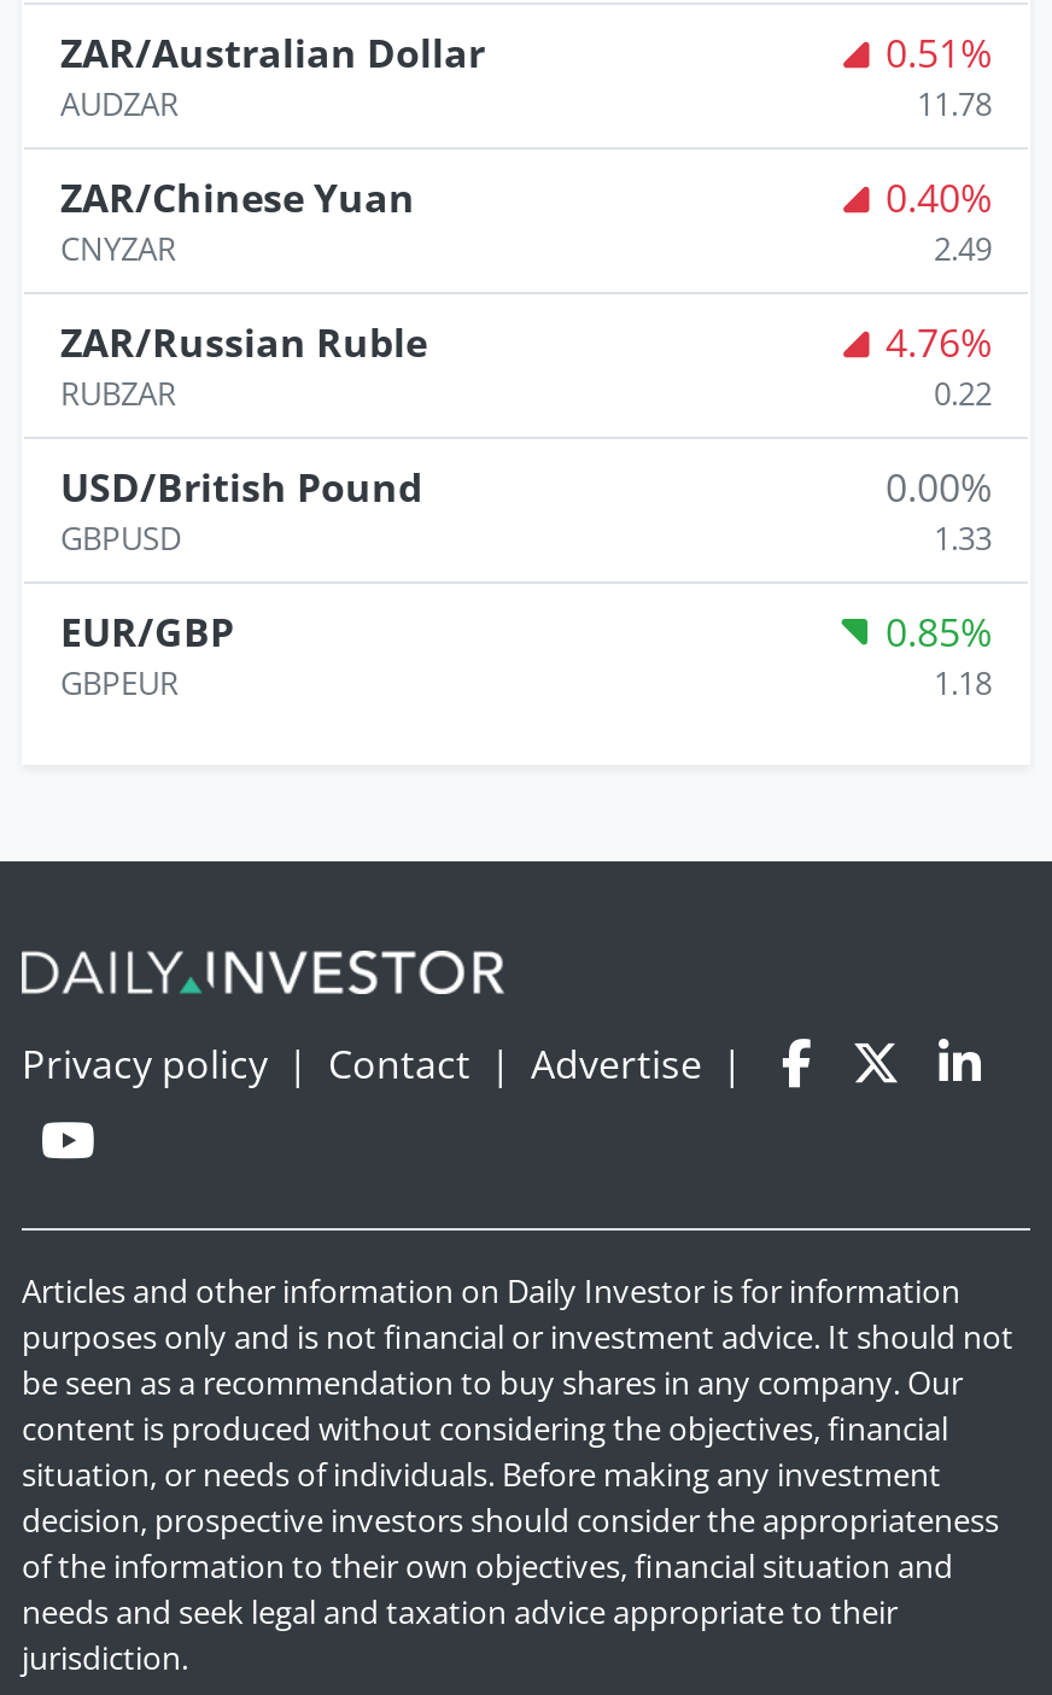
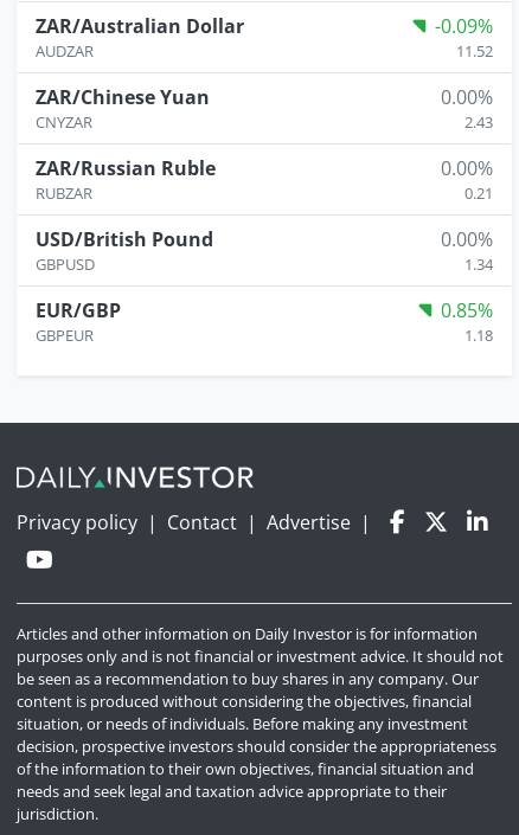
- 0.51%
+ -0.09%

- 11.78
+ 11.52

- 0.40%
+ 0.00%

- 2.49
+ 2.43

- 4.76%
+ 0.00%

- 0.22
+ 0.21

- 1.33
+ 1.34
